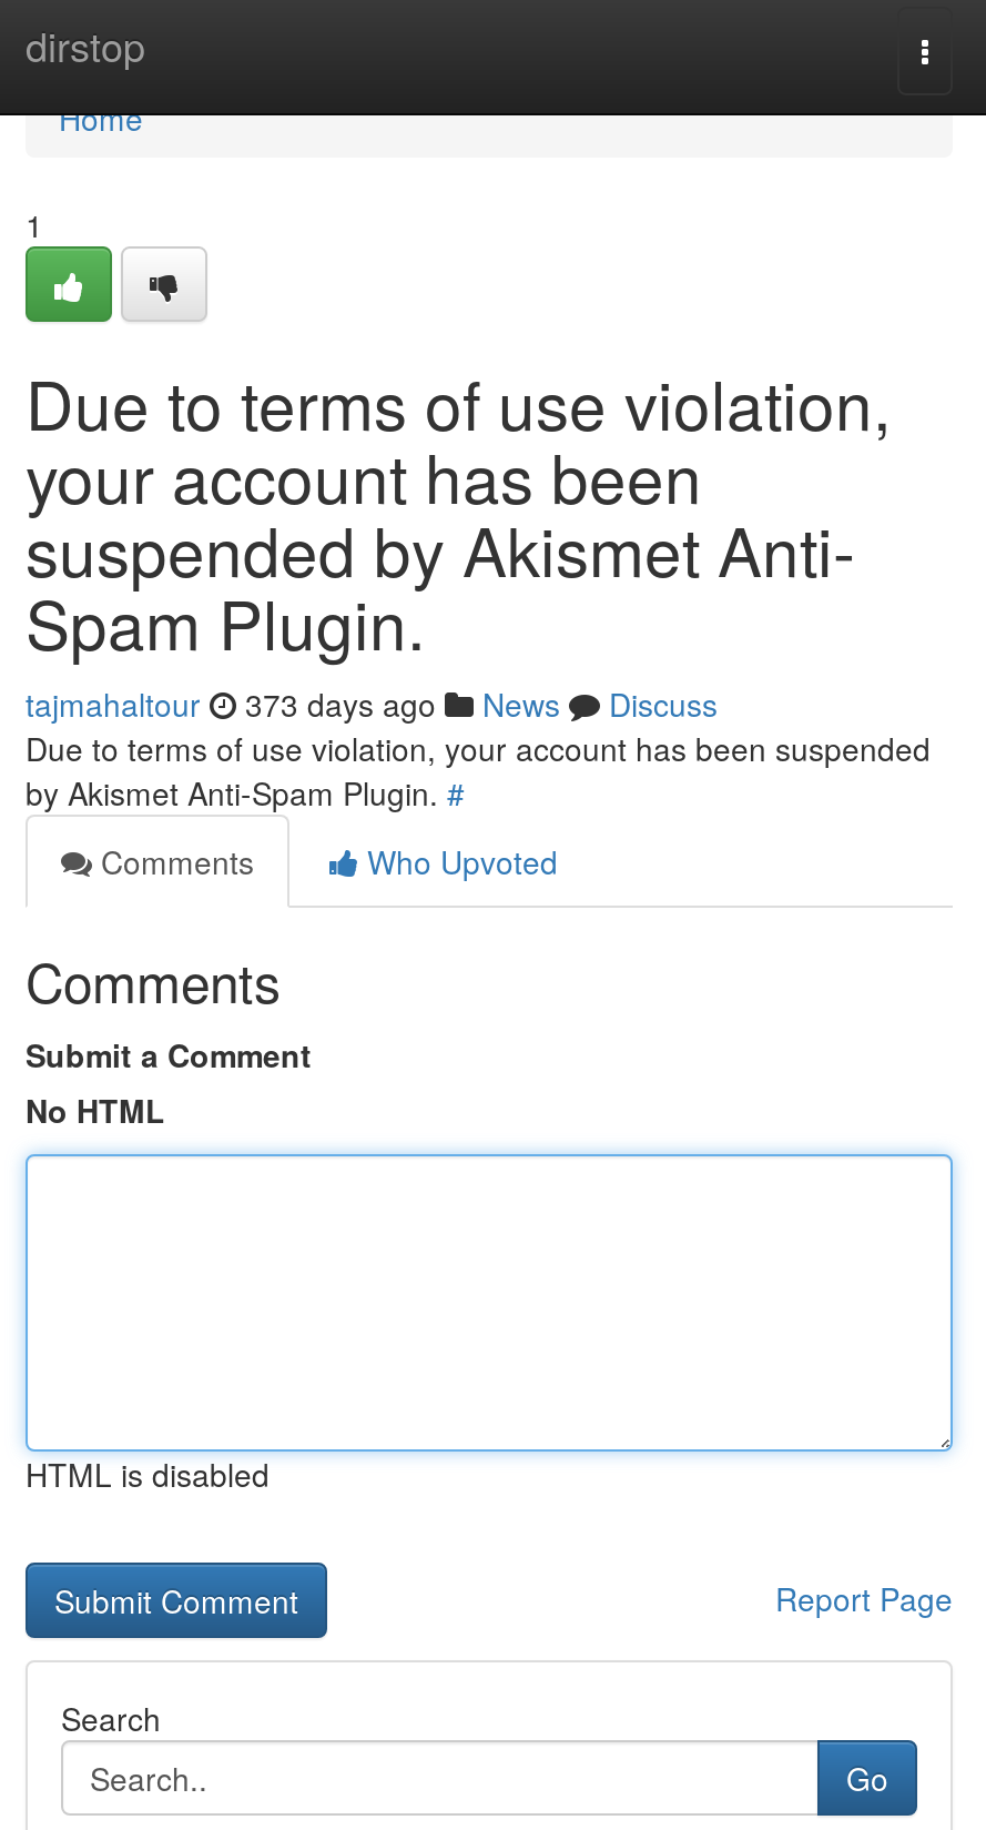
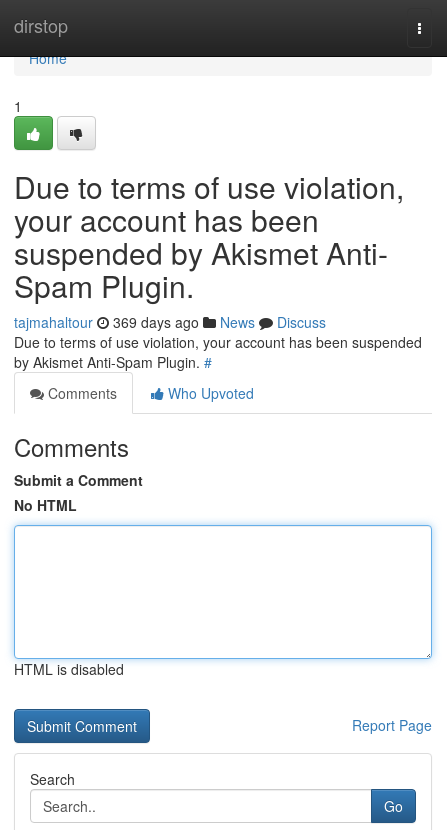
- tajmahaltour 373 days ago News Discuss
+ tajmahaltour 369 days ago News Discuss
